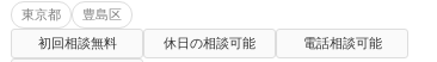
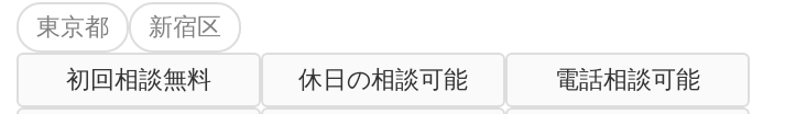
- 豊島区
+ 新宿区
